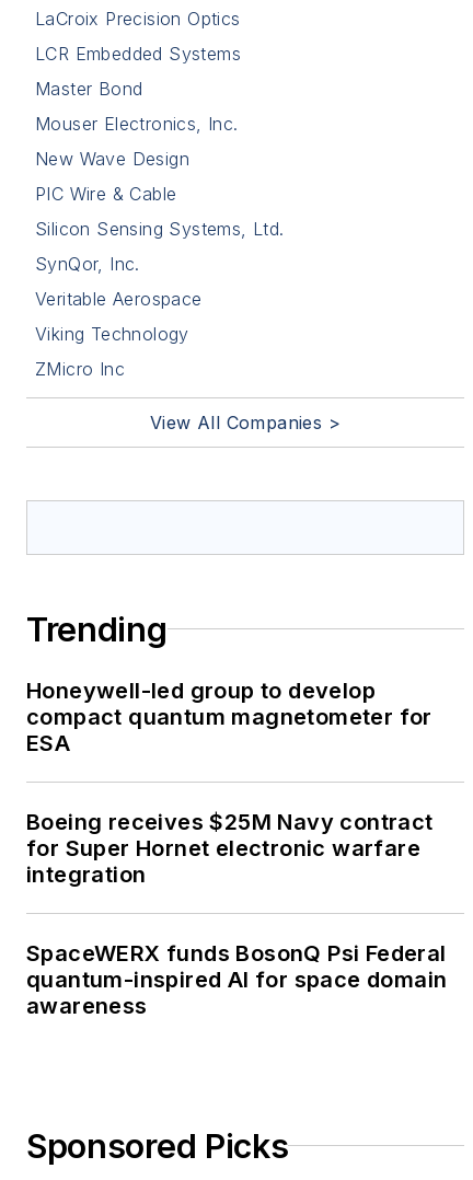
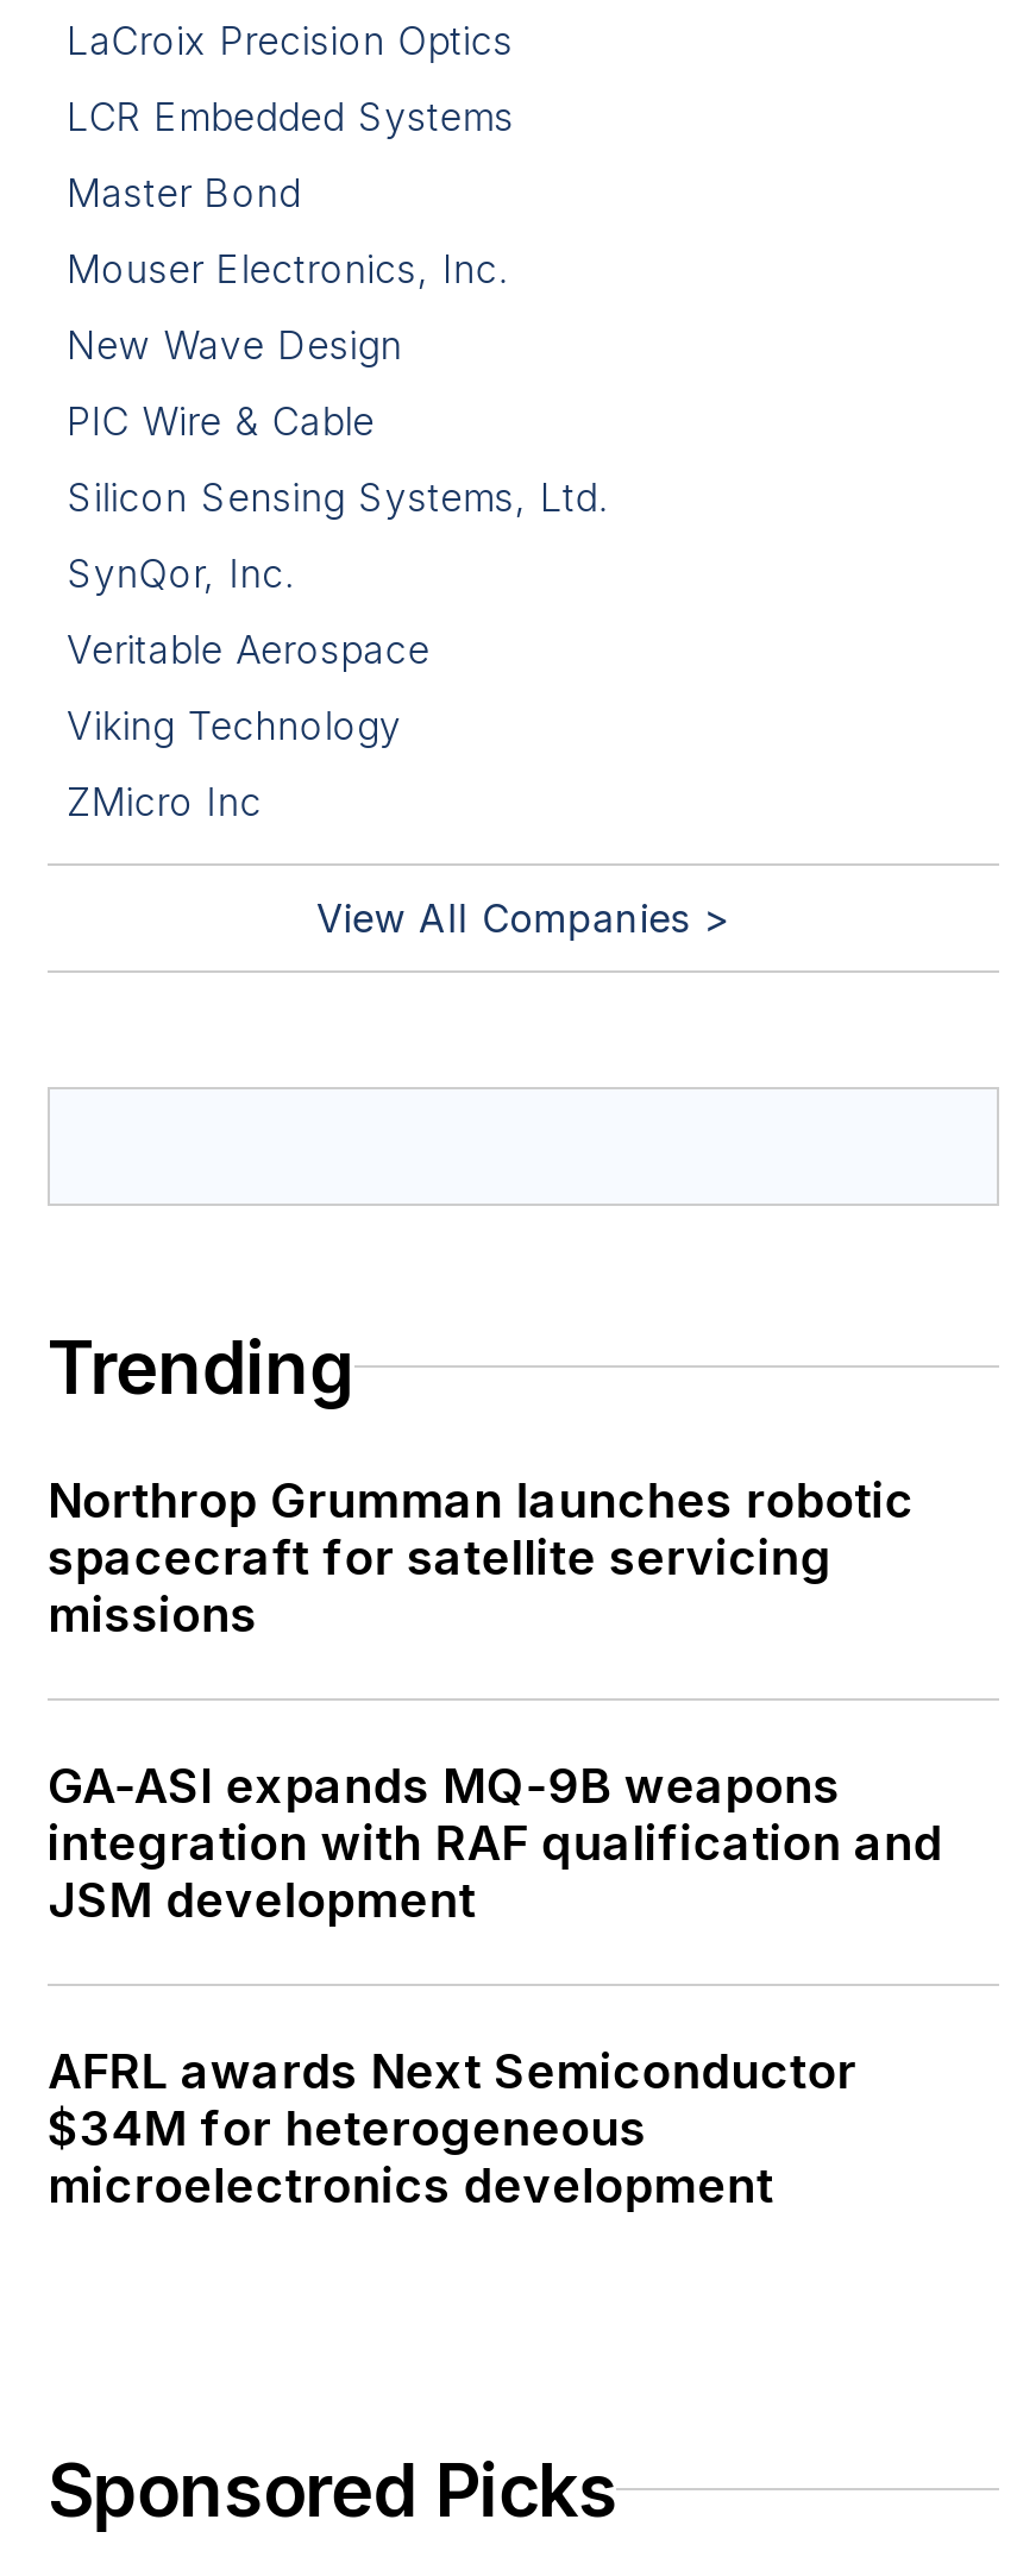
- Honeywell-led group to develop
- compact quantum magnetometer for
- ESA
+ Northrop Grumman launches robotic
+ spacecraft for satellite servicing
+ missions

- Boeing receives $25M Navy contract
- for Super Hornet electronic warfare
- integration
+ GA-ASI expands MQ-9B weapons
+ integration with RAF qualification and
+ JSM development

- SpaceWERX funds BosonQ Psi Federal
- quantum-inspired AI for space domain
- awareness
+ AFRL awards Next Semiconductor
+ $34M for heterogeneous
+ microelectronics development
